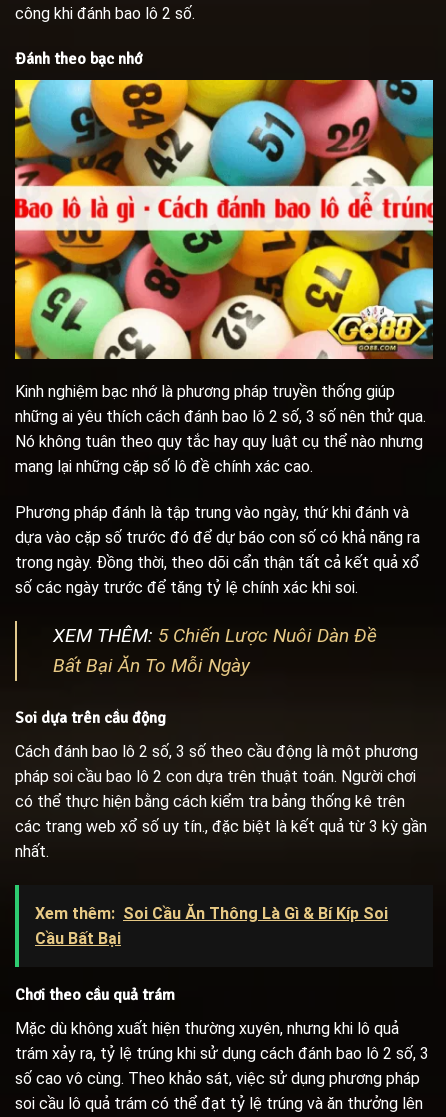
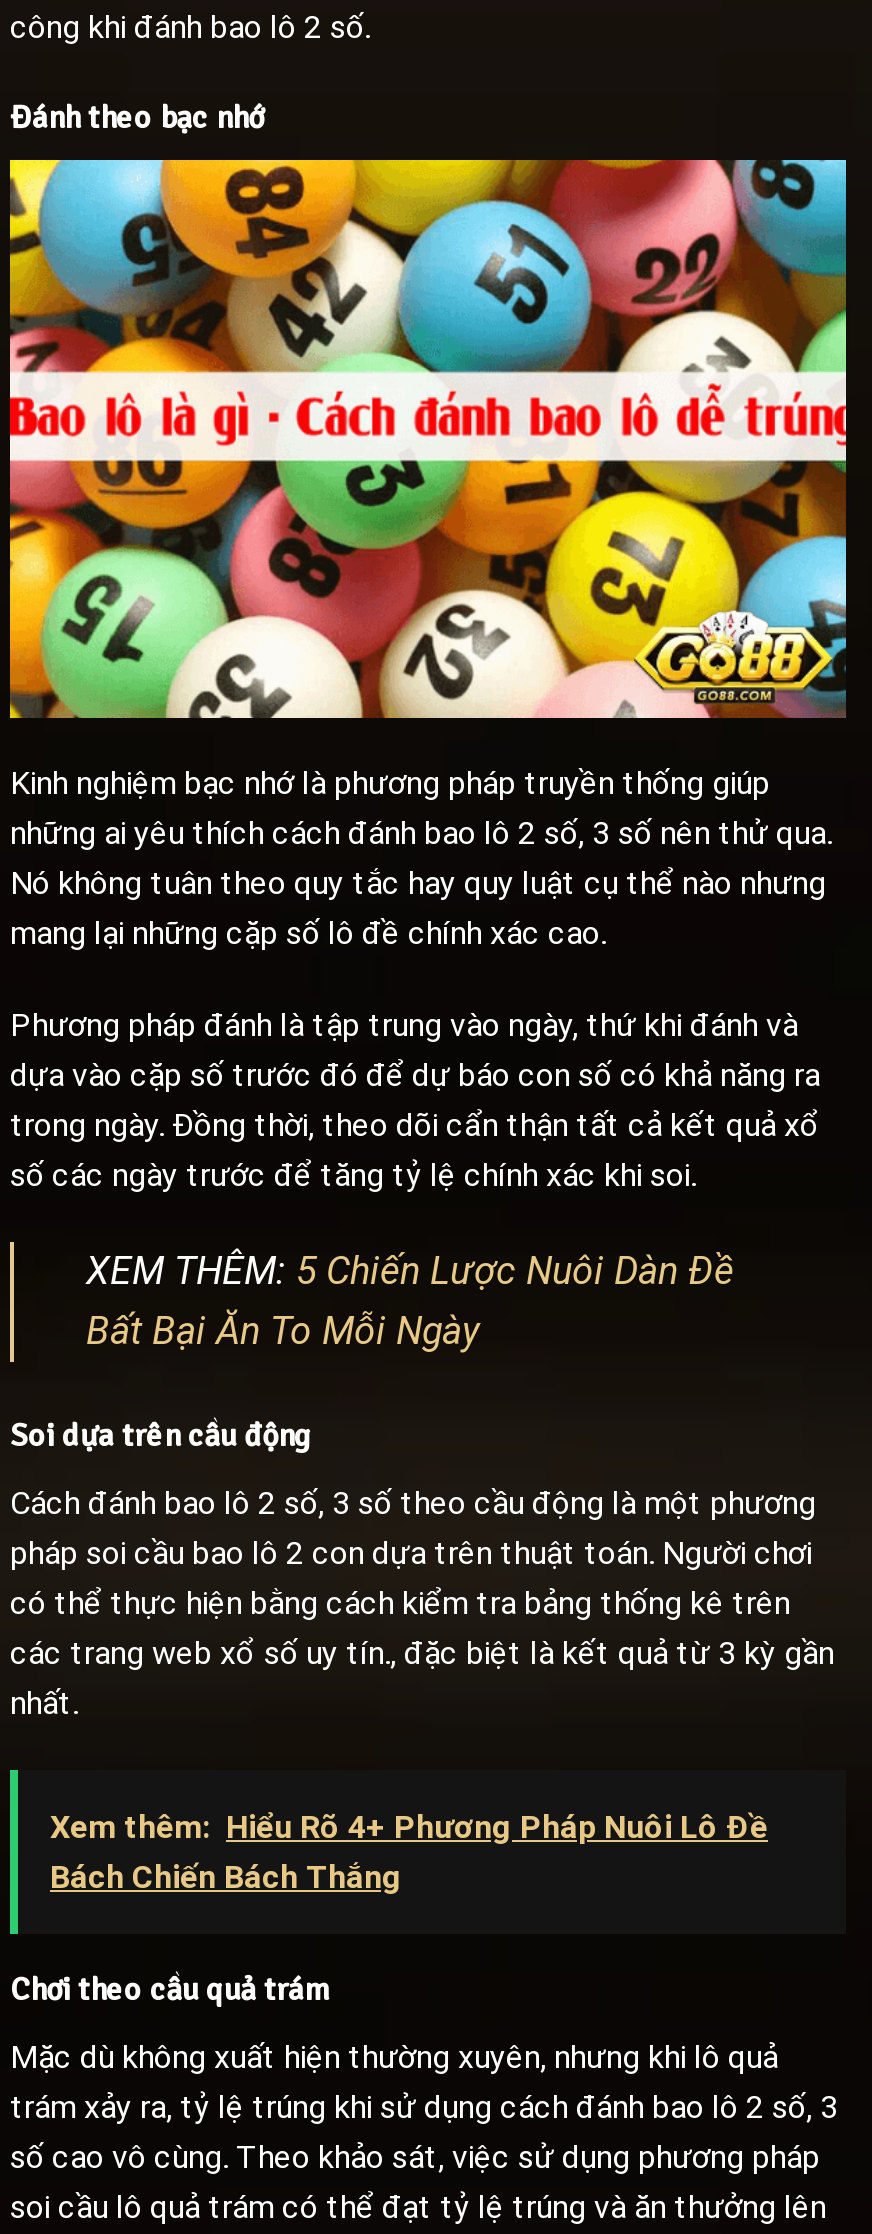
- Xem thêm: Soi Cầu Ăn Thông Là Gì & Bí Kíp Soi
- Cầu Bất Bại
+ Xem thêm: Hiểu Rõ 4+ Phương Pháp Nuôi Lô Đề
+ Bách Chiến Bách Thắng
